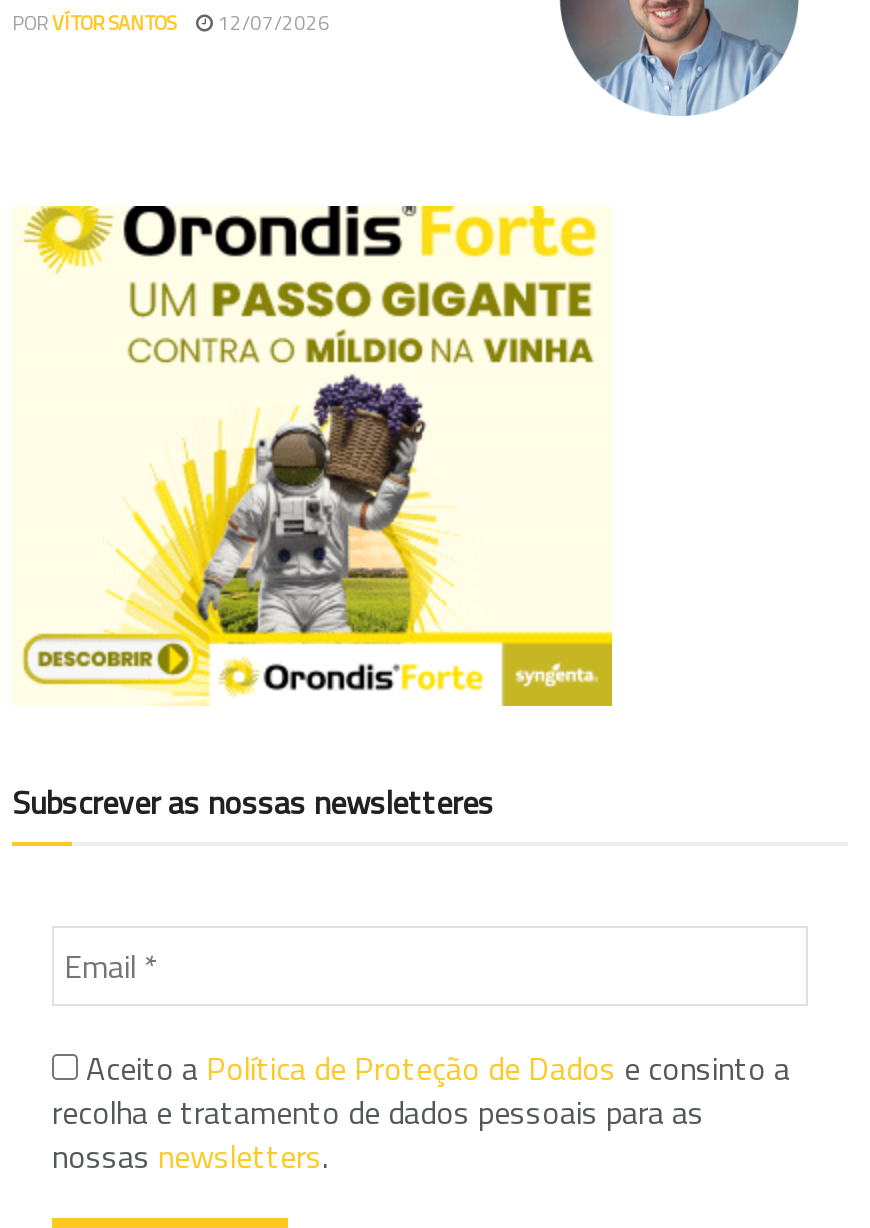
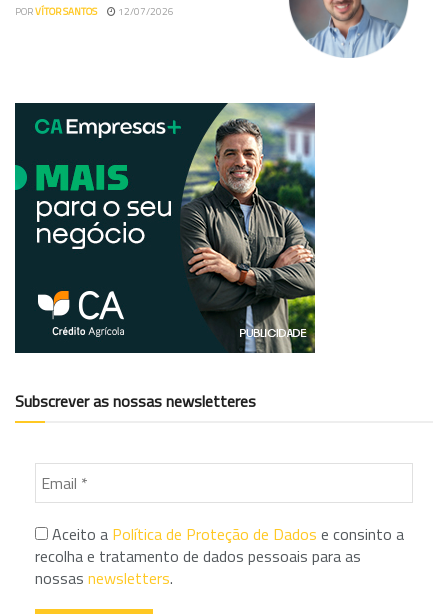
- [image]
+ [image]
